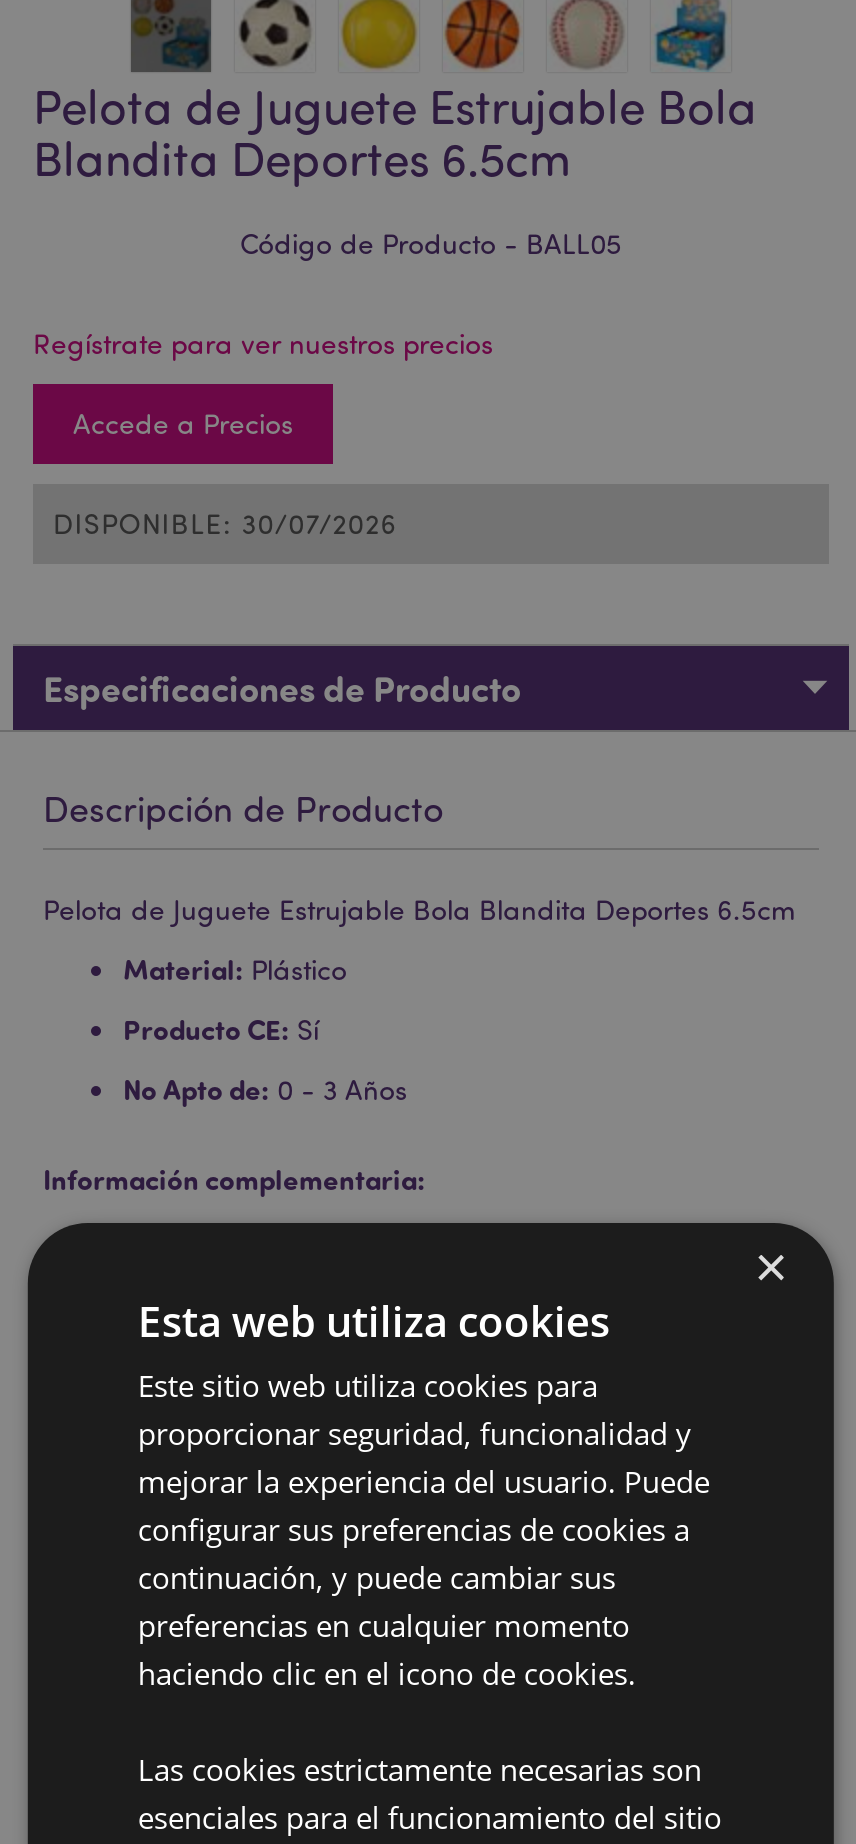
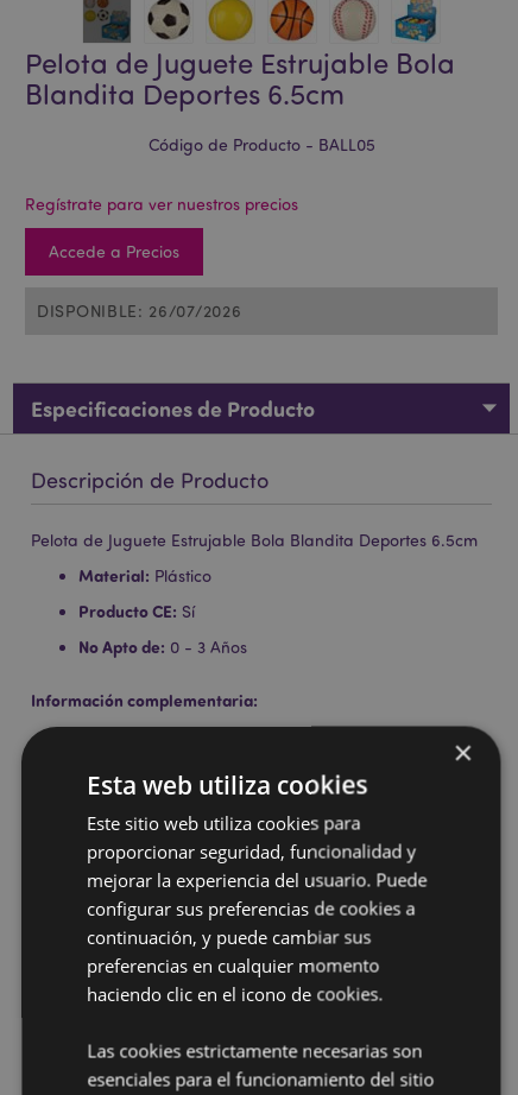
- DISPONIBLE: 30/07/2026
+ DISPONIBLE: 26/07/2026
